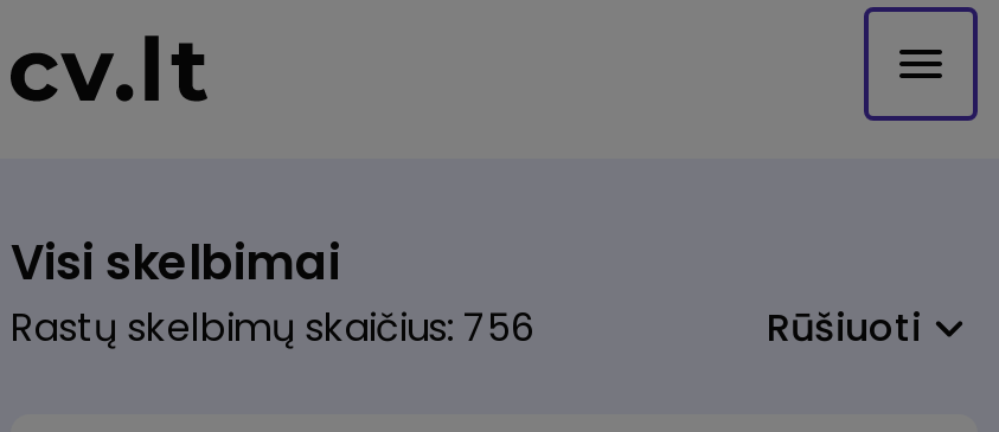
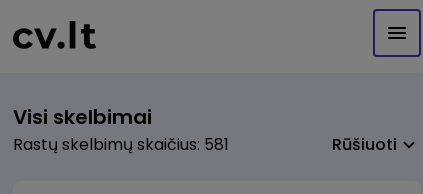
- Rastų skelbimų skaičius: 756
+ Rastų skelbimų skaičius: 581
